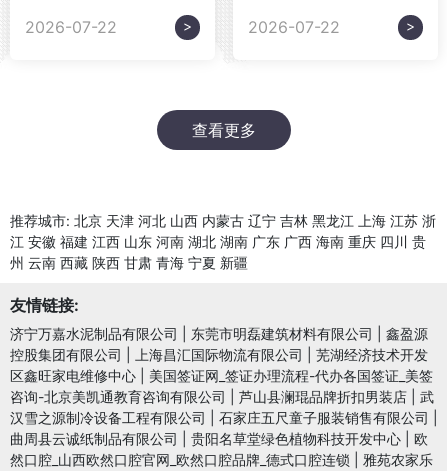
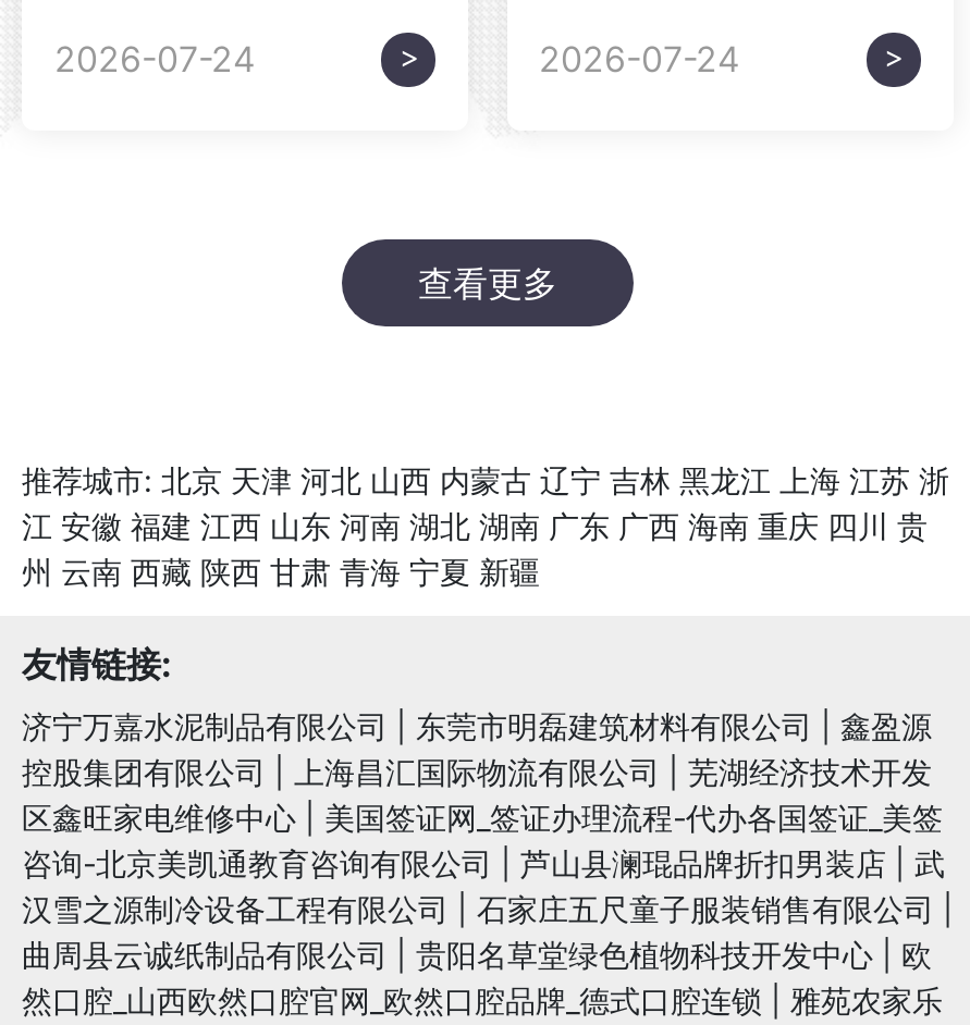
- 2026-07-22
+ 2026-07-24

- 2026-07-22
+ 2026-07-24
